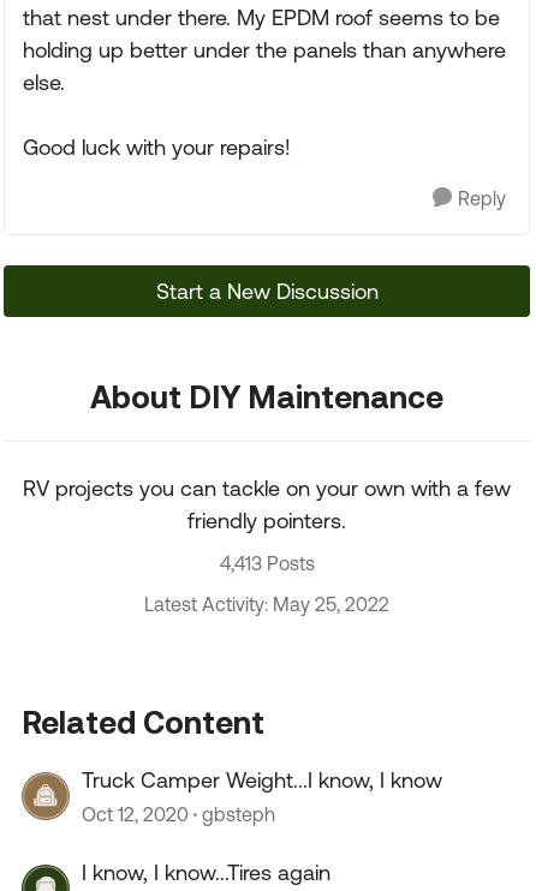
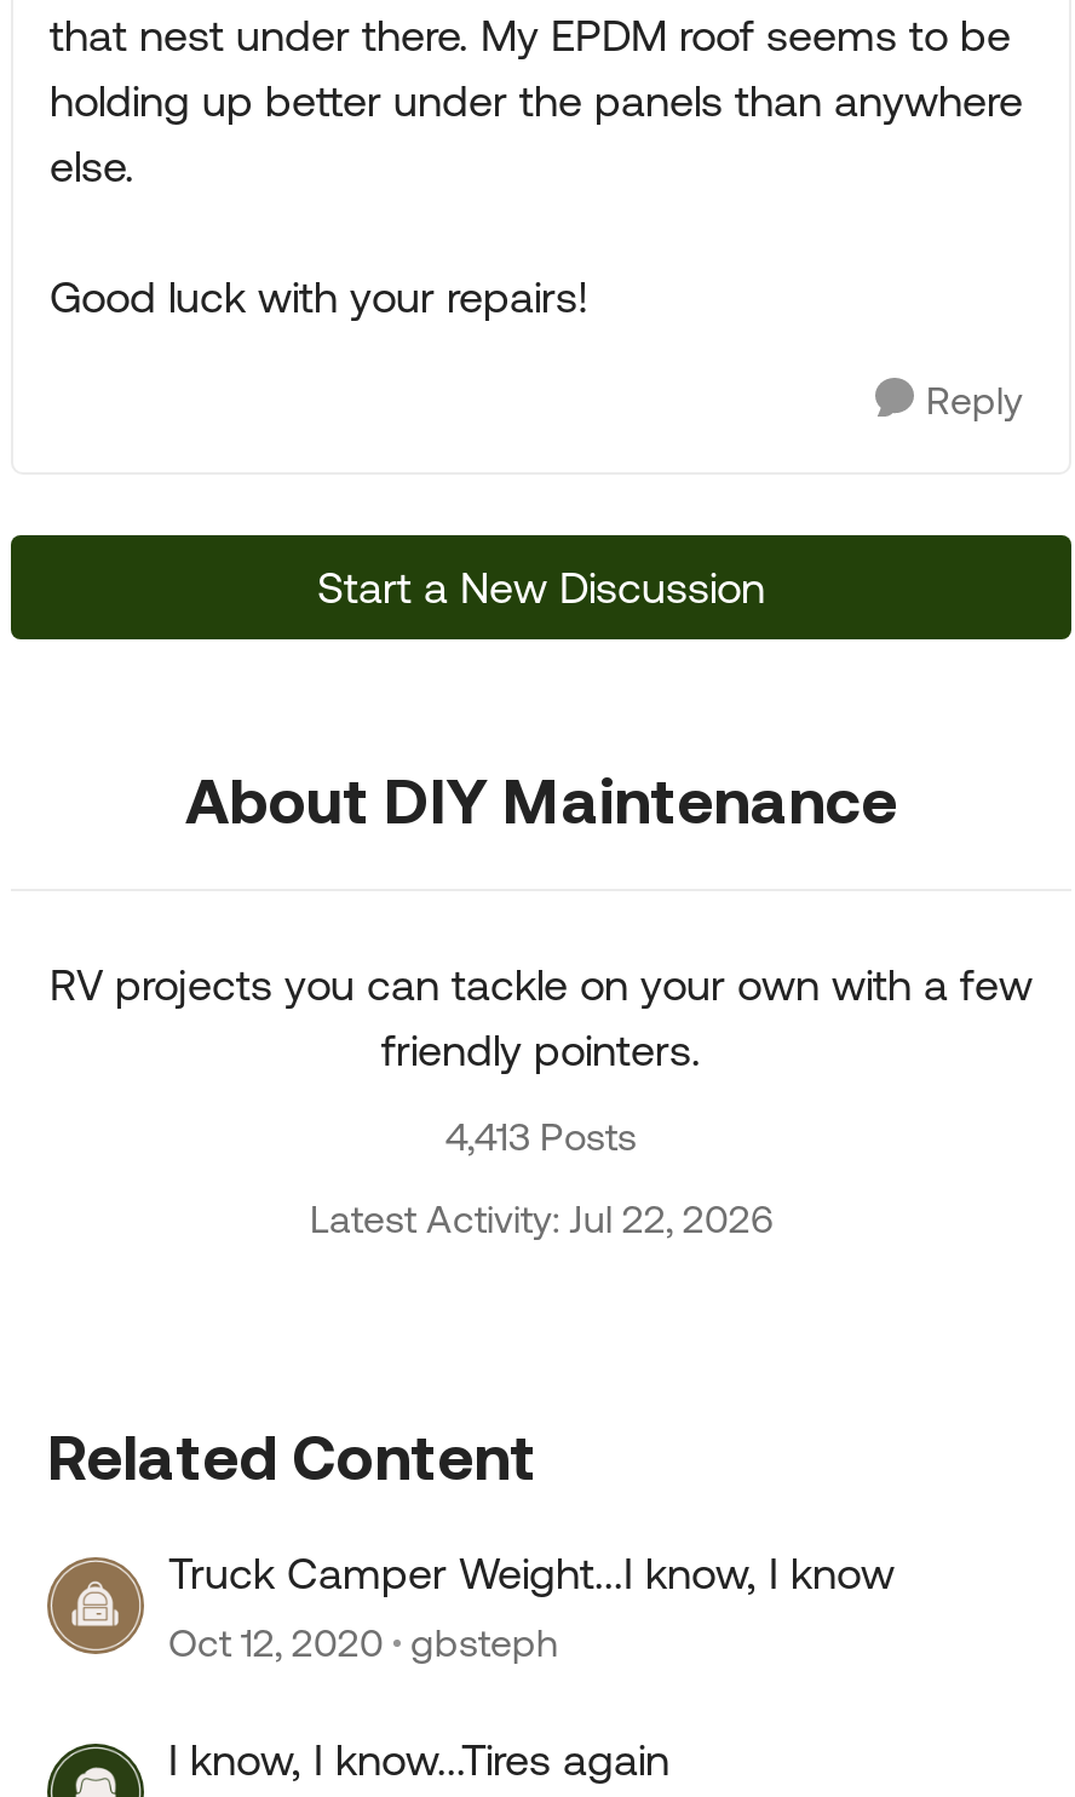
- Latest Activity: May 25, 2022
+ Latest Activity: Jul 22, 2026
